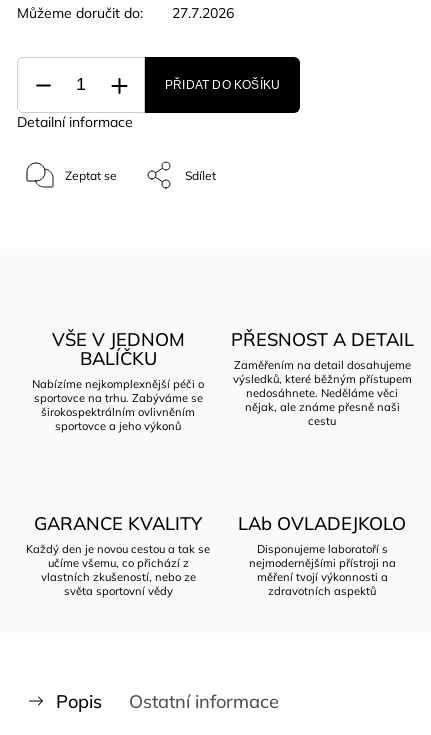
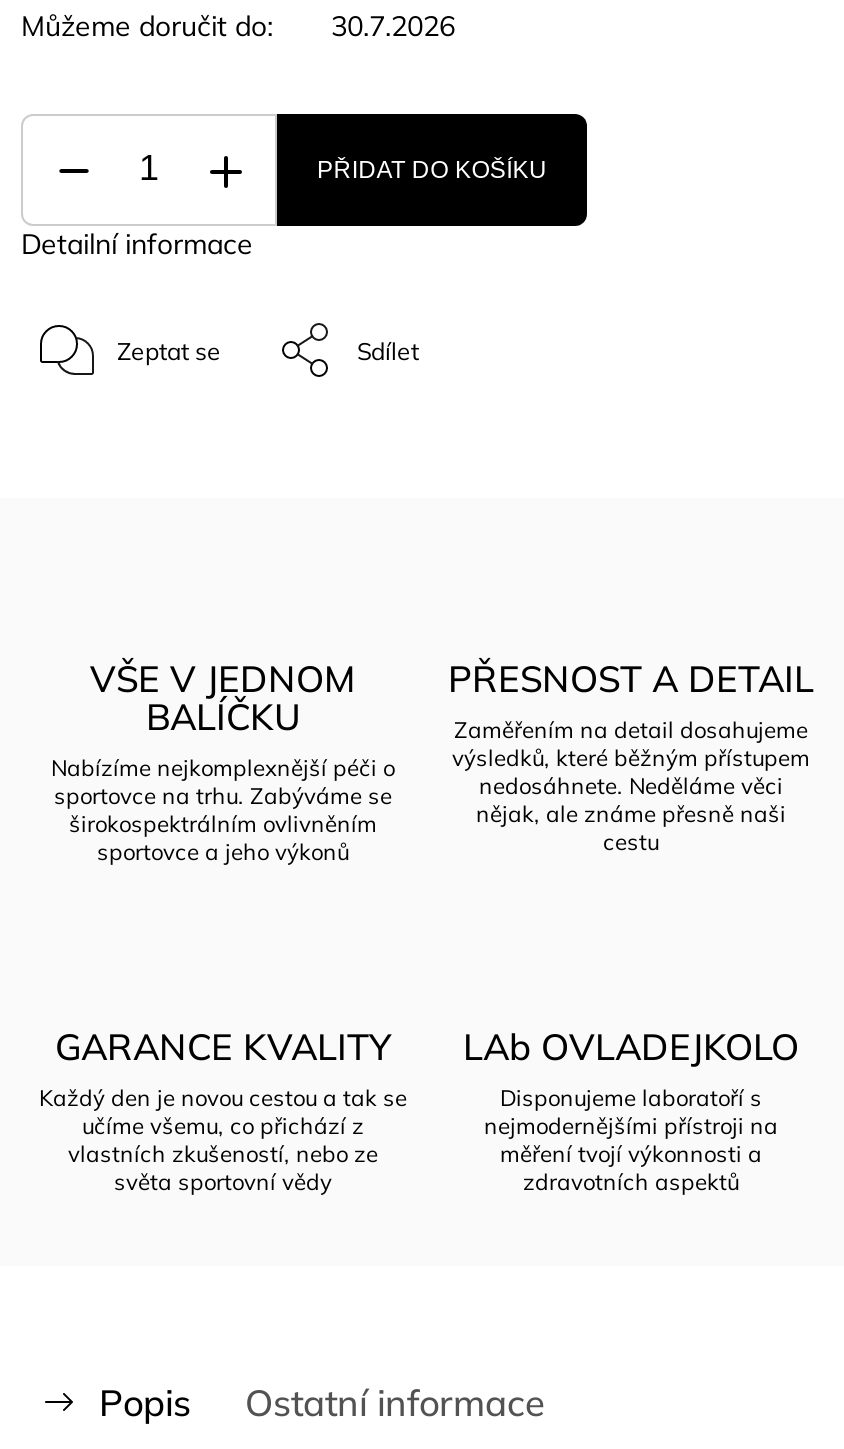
- Můžeme doručit do: 27.7.2026
+ Můžeme doručit do: 30.7.2026
